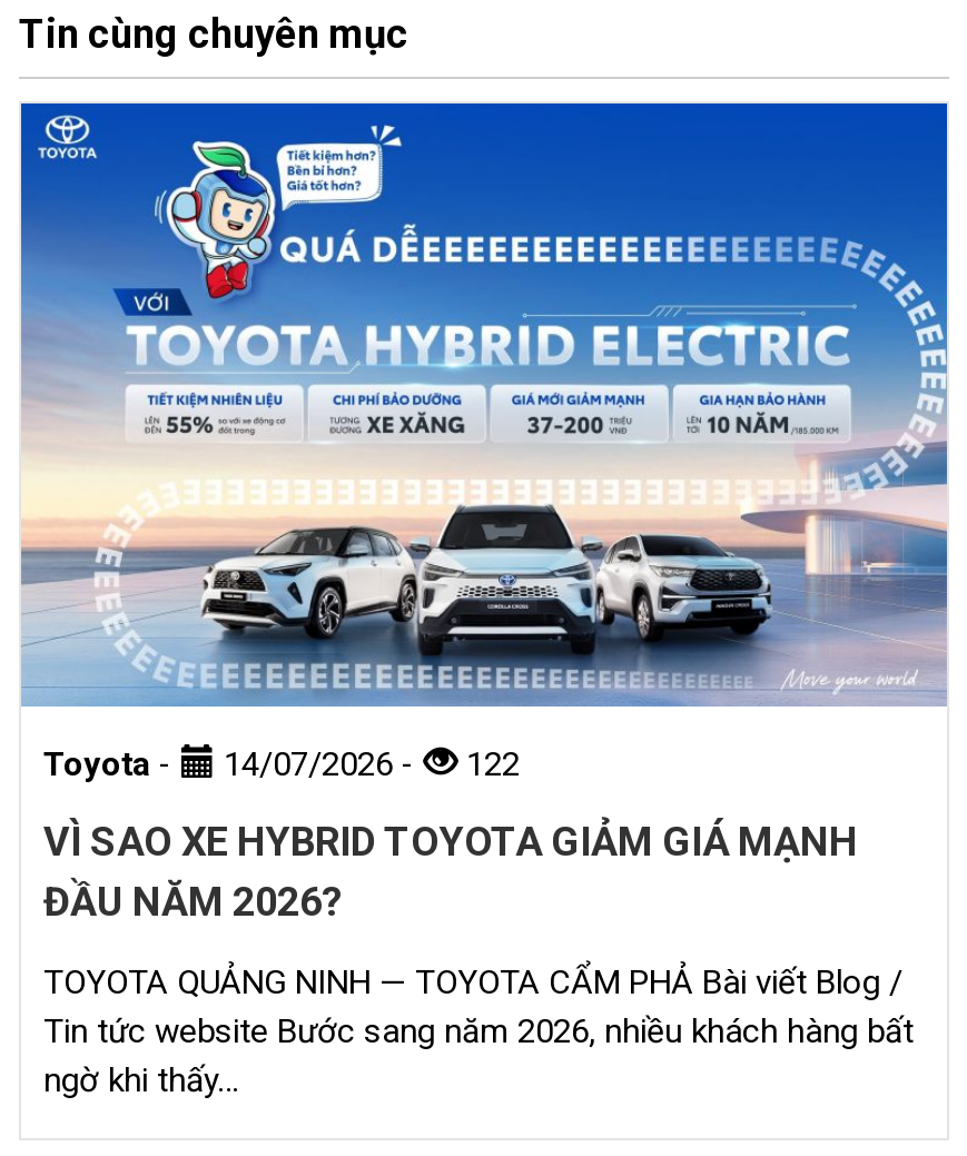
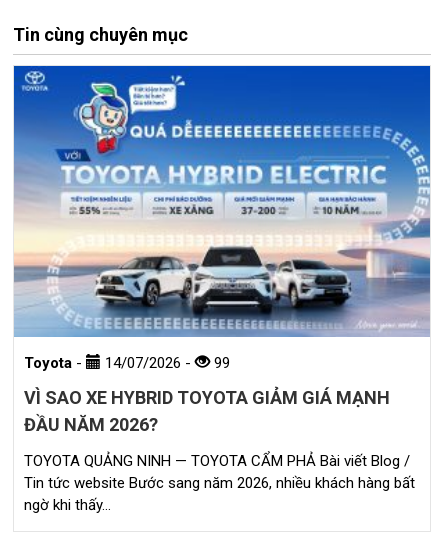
- Toyota - 14/07/2026 - 122
+ Toyota - 14/07/2026 - 99
